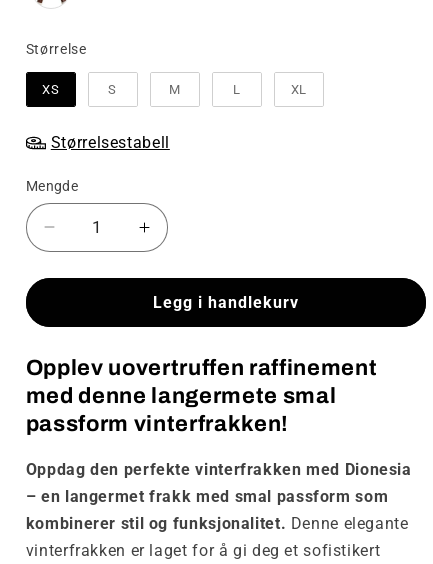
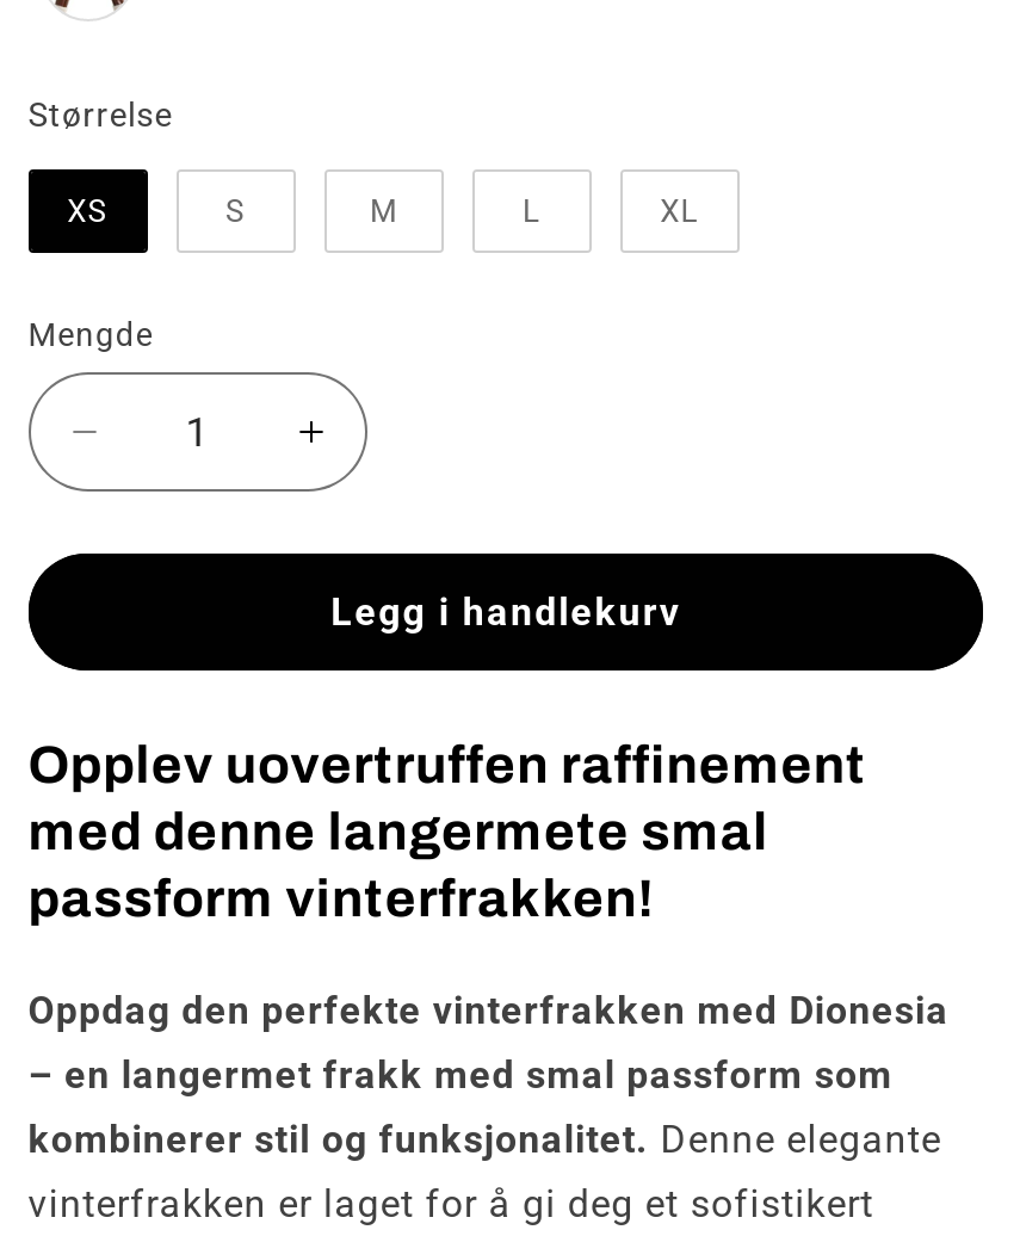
- Størrelsestabell
